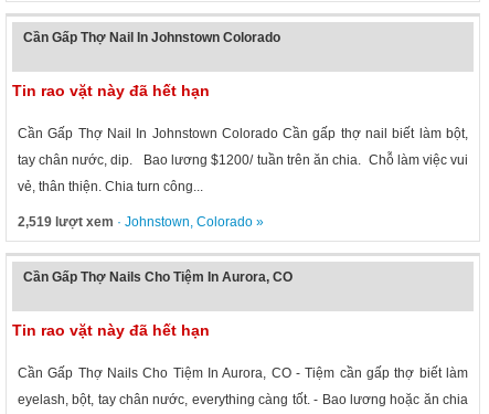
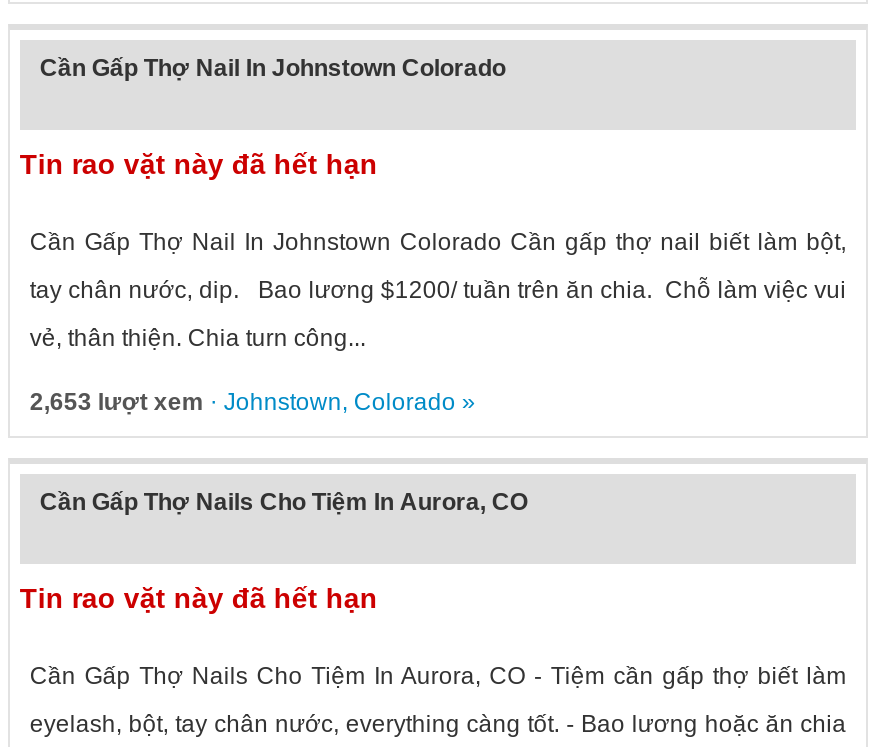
- 2,519 lượt xem · Johnstown, Colorado»
+ 2,653 lượt xem · Johnstown, Colorado»
